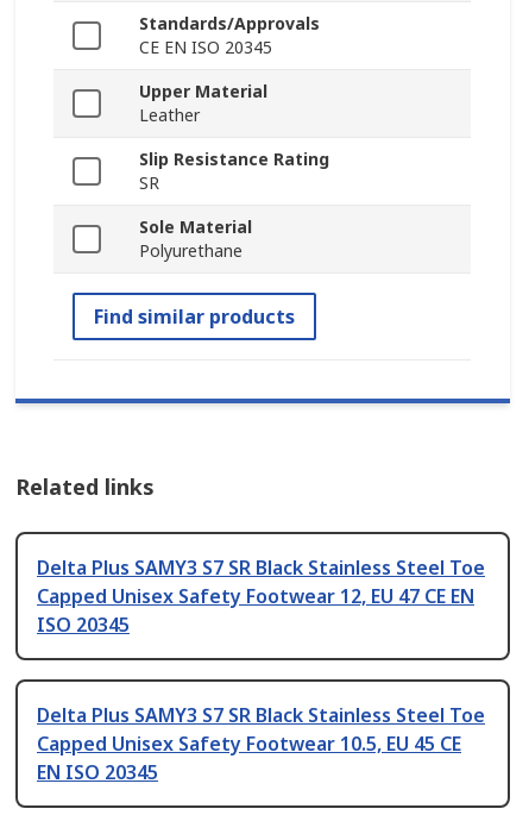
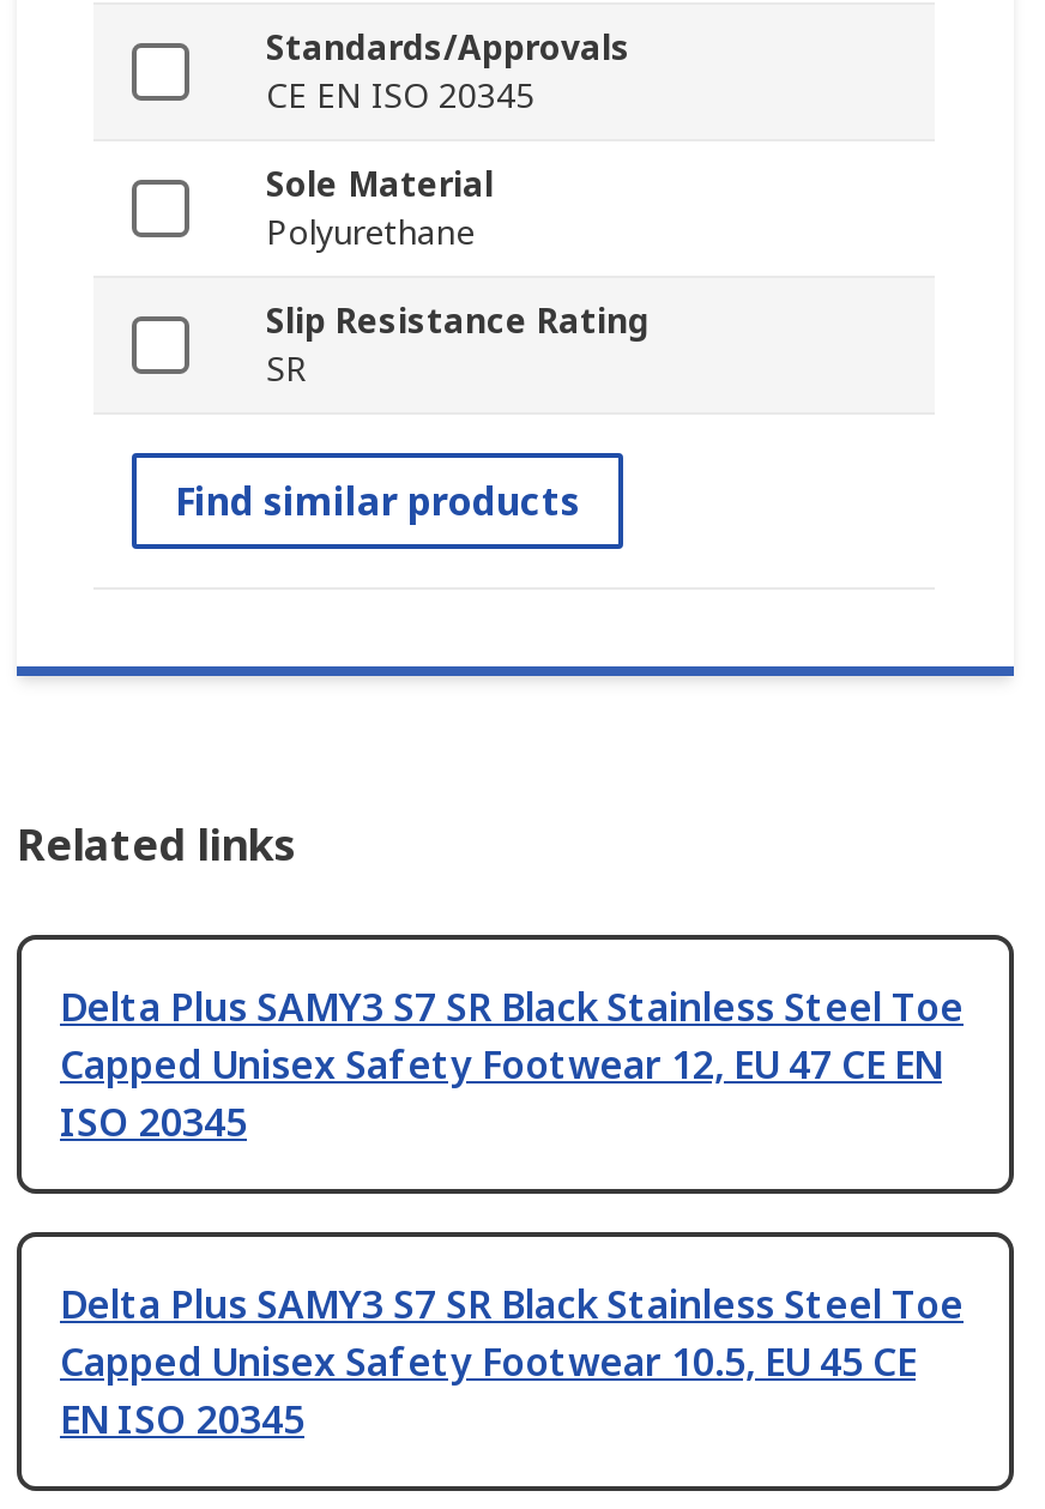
- Upper Material
- Leather

moved up: Sole Material | Polyurethane
